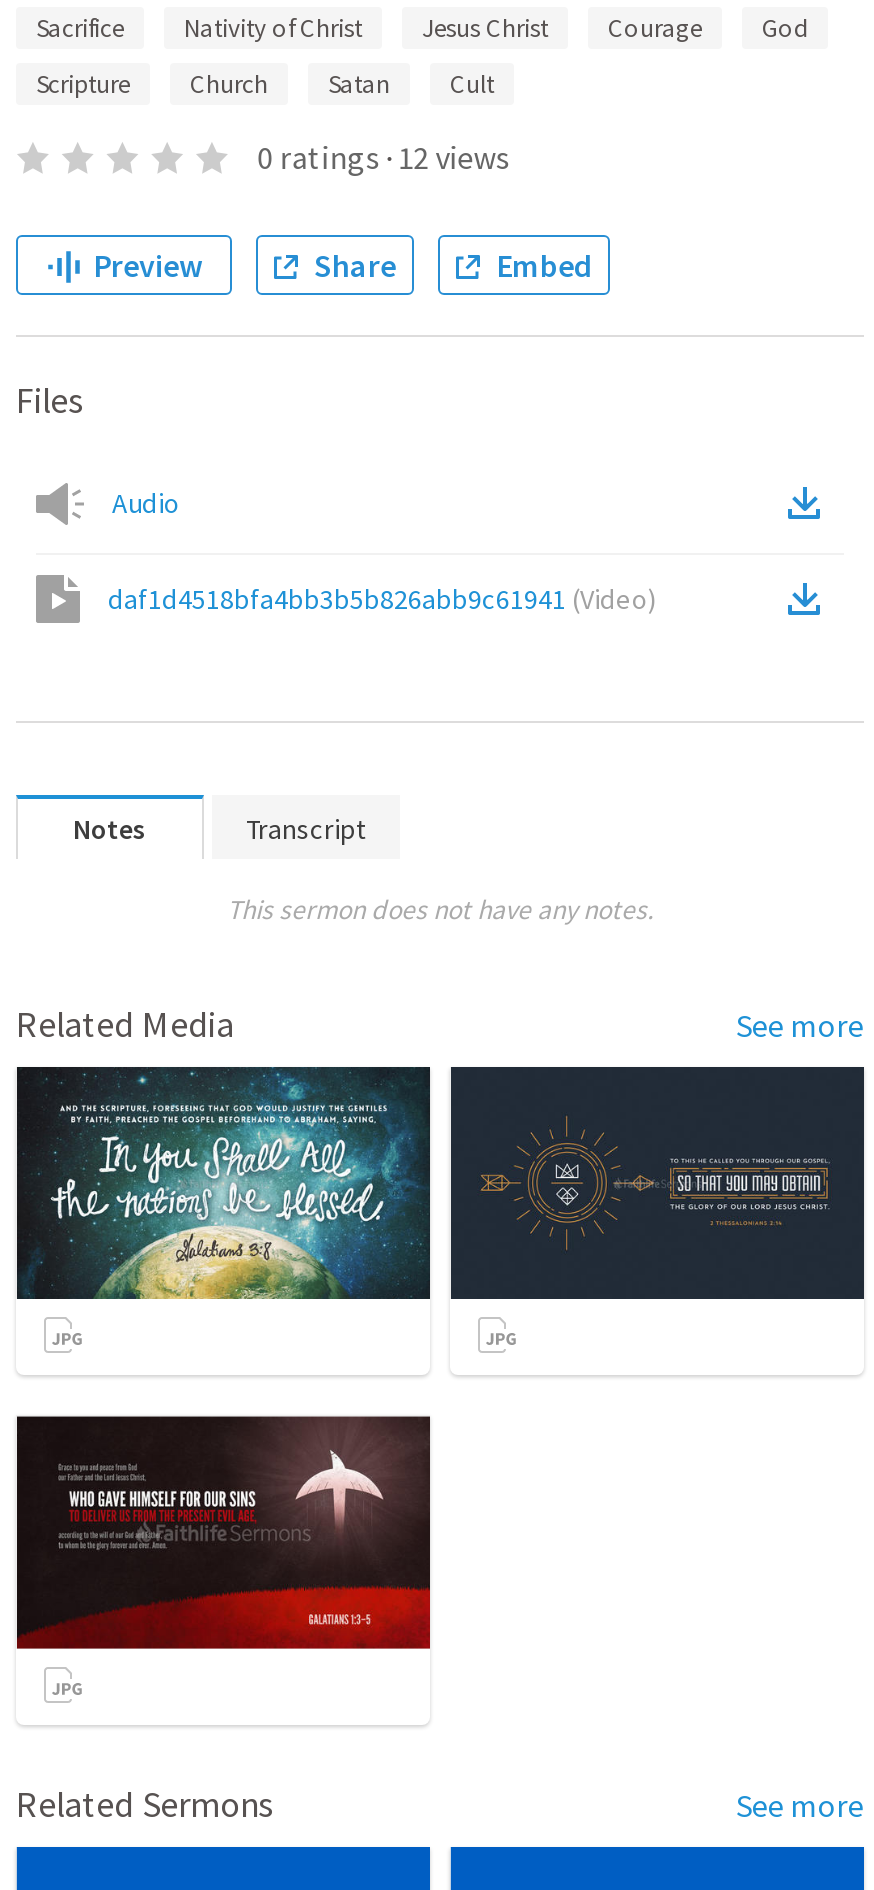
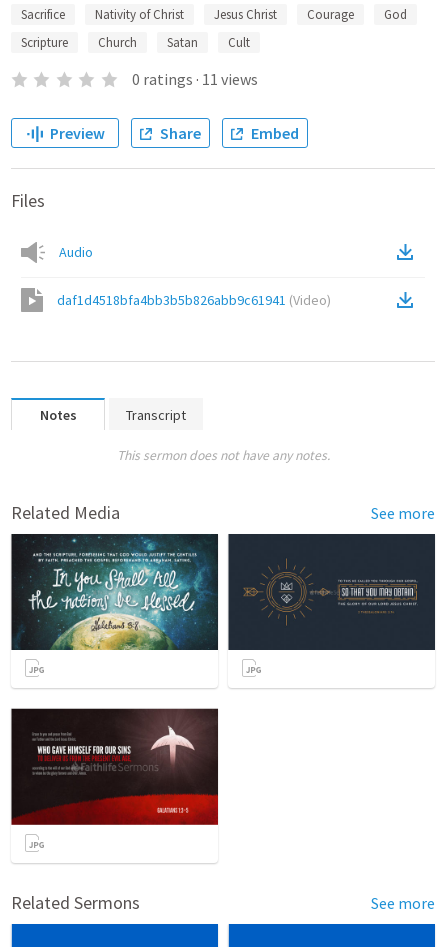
- 0 ratings · 12 views
+ 0 ratings · 11 views
